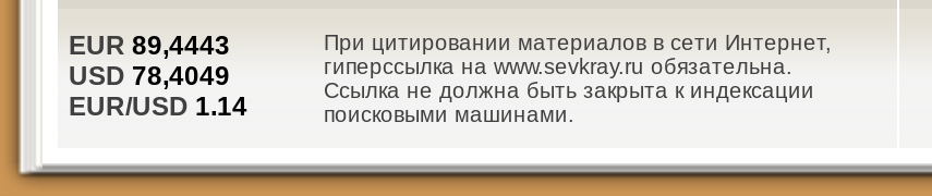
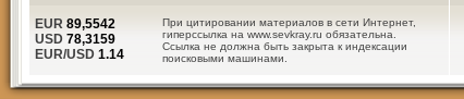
- EUR 89,4443
+ EUR 89,5542

- USD 78,4049
+ USD 78,3159
